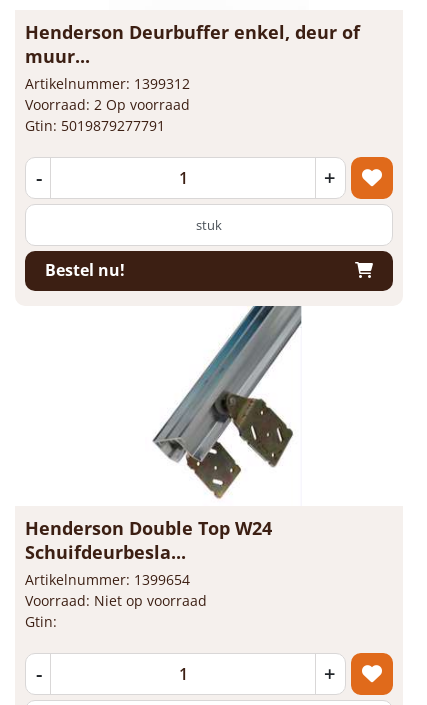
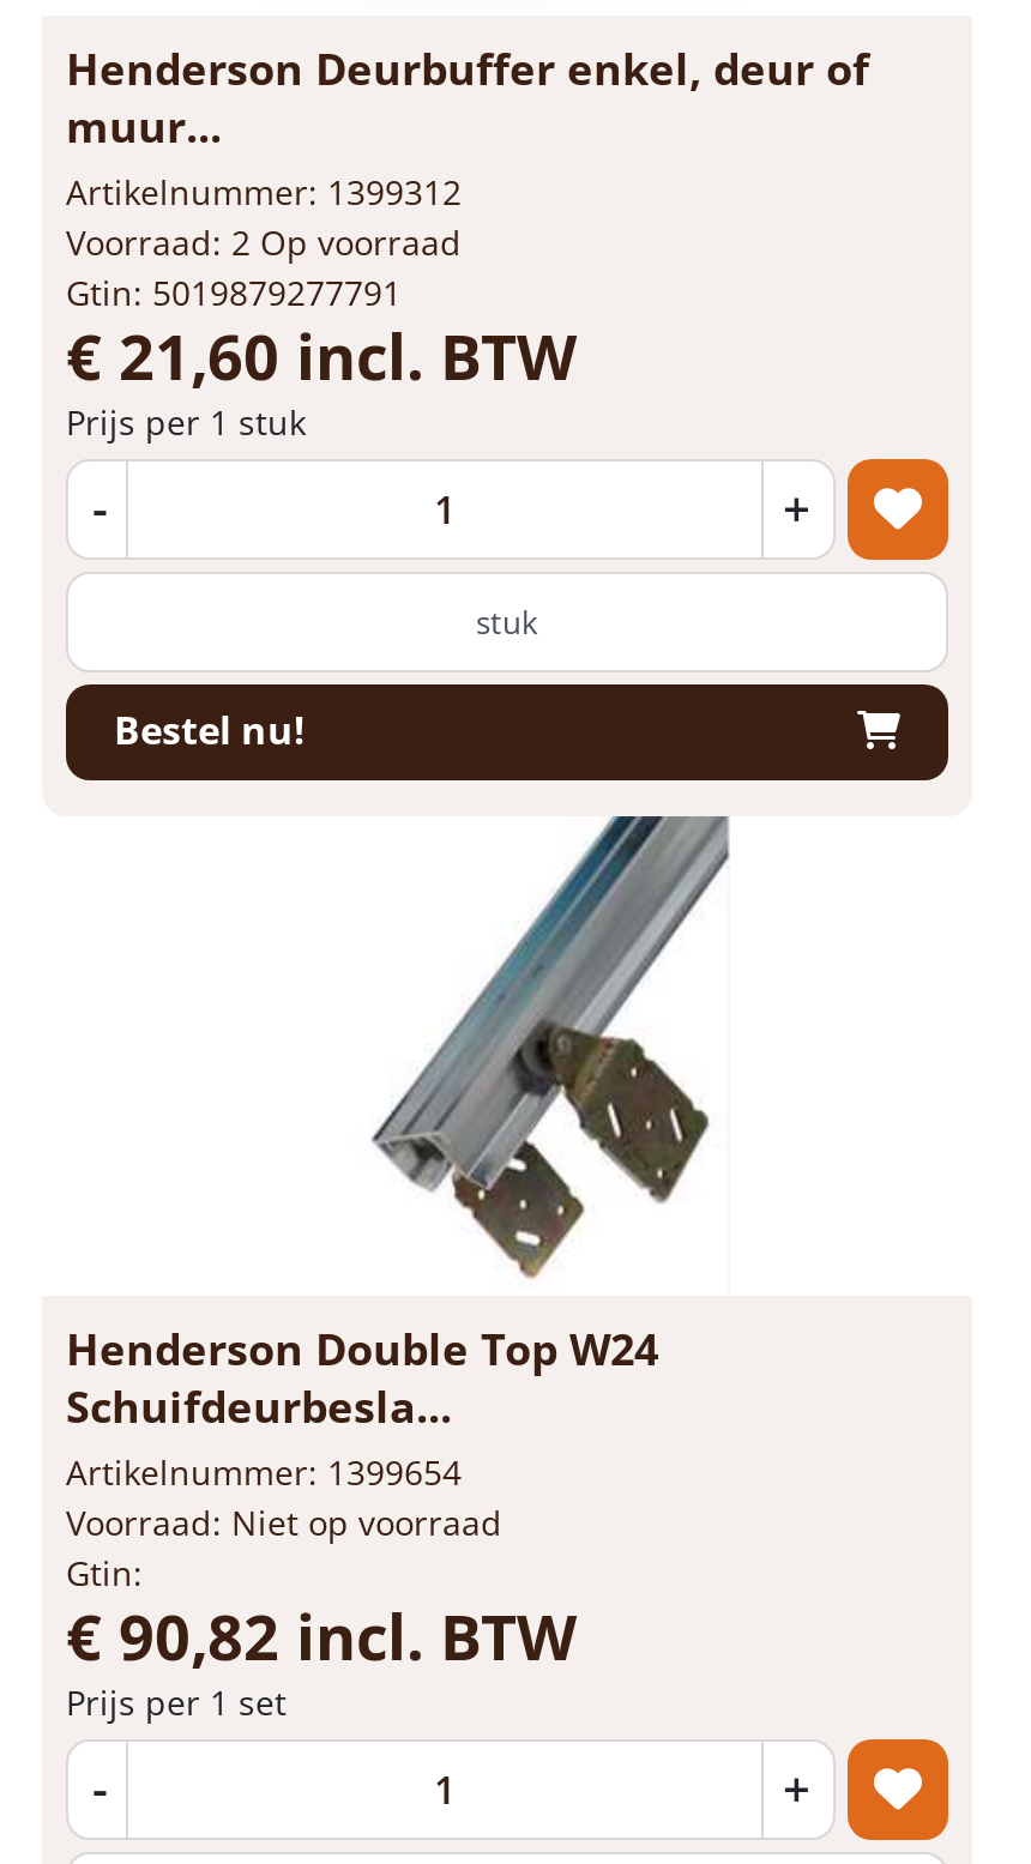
+ € 21,60 incl. BTW
+ Prijs per 1 stuk

+ € 90,82 incl. BTW
+ Prijs per 1 set
